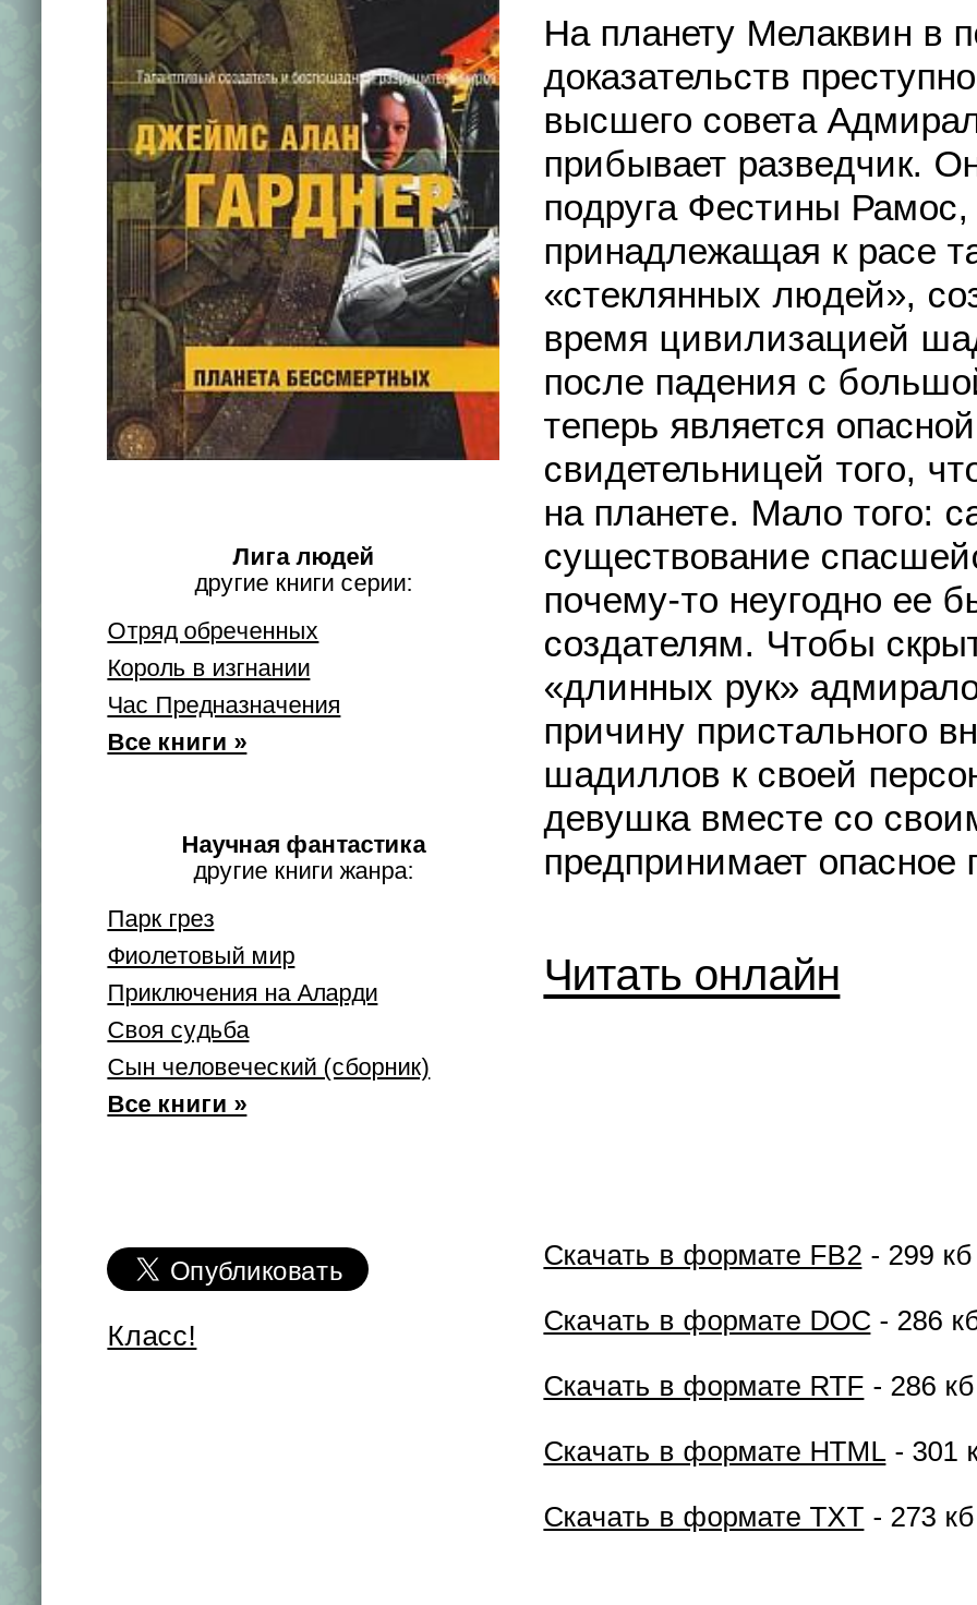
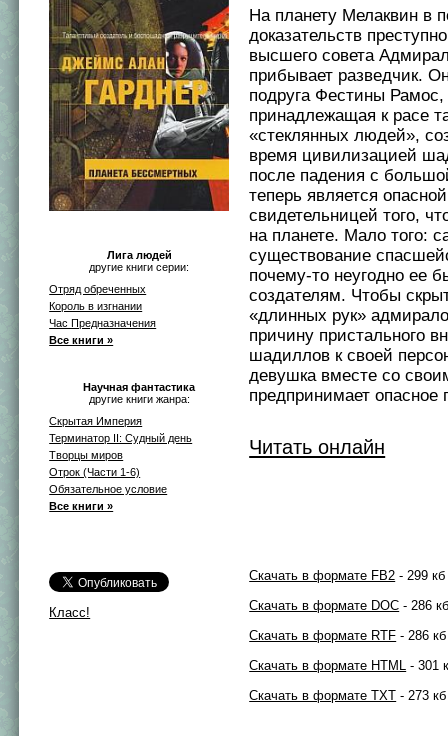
- Парк грез
- Фиолетовый мир
- Приключения на Аларди
- Своя судьба
- Сын человеческий (сборник)
+ Скрытая Империя
+ Терминатор II: Судный день
+ Творцы миров
+ Отрок (Части 1-6)
+ Обязательное условие
